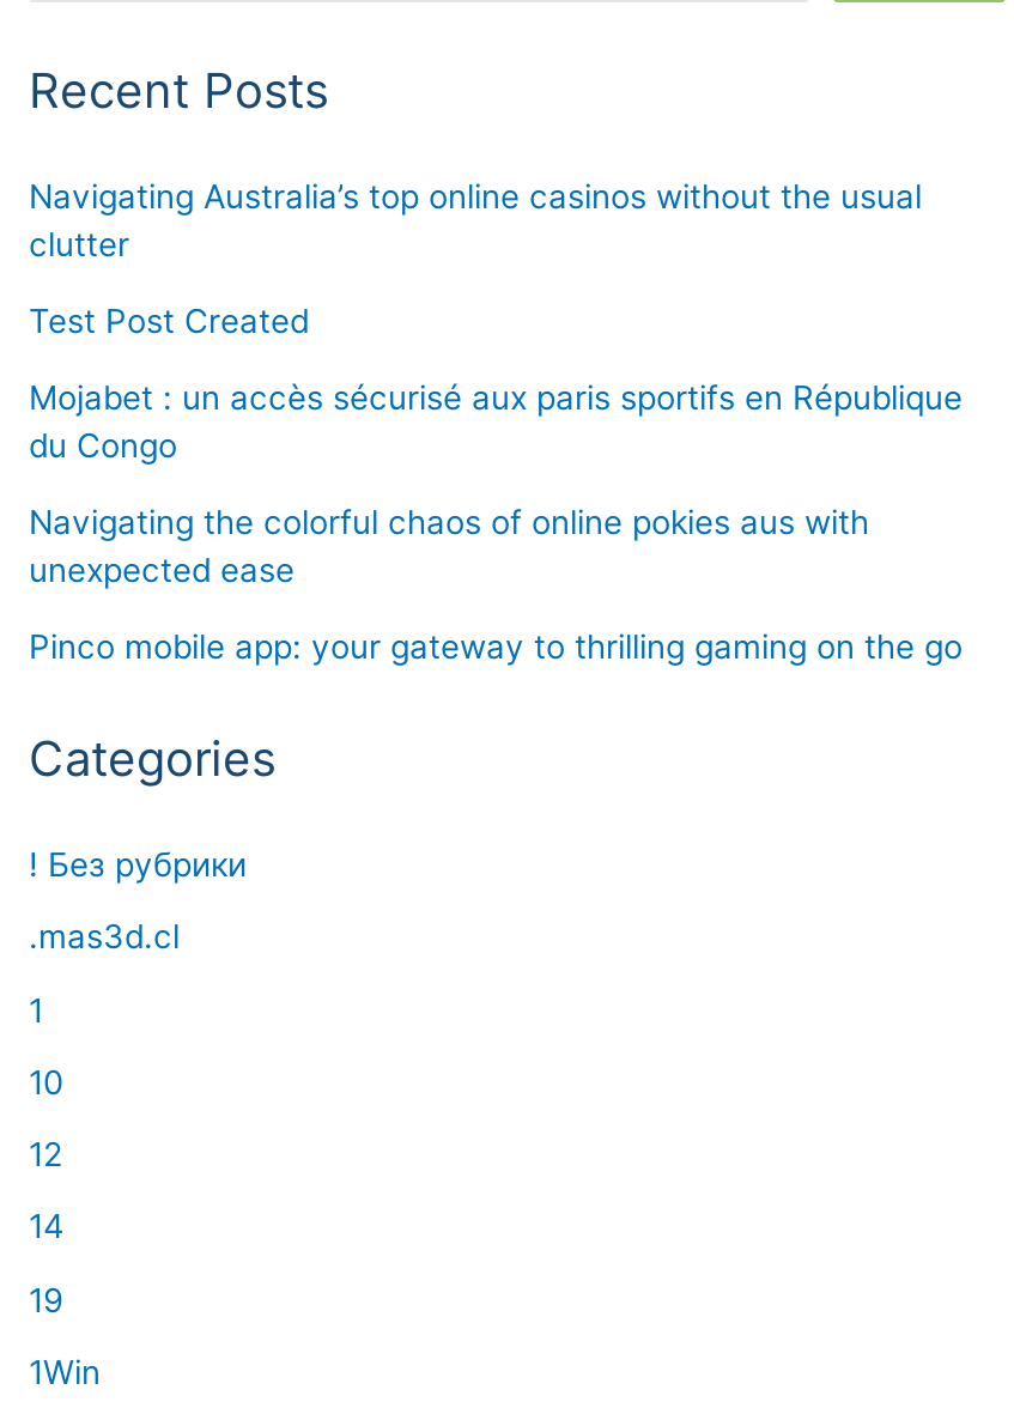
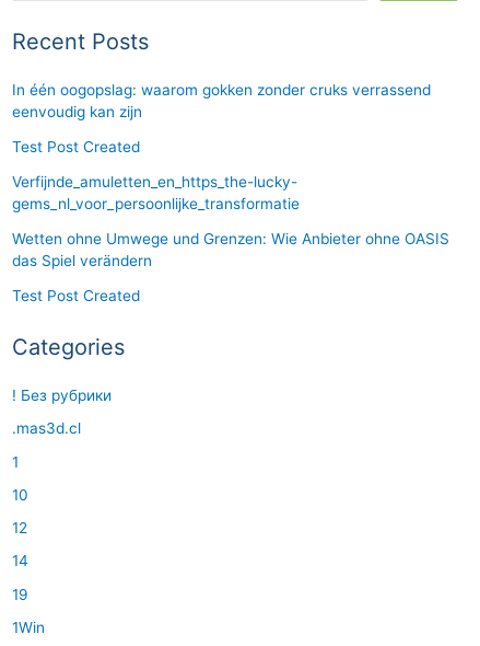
- Navigating Australia’s top online casinos without the usual
- clutter
+ In één oogopslag: waarom gokken zonder cruks verrassend
+ eenvoudig kan zijn

- Mojabet : un accès sécurisé aux paris sportifs en République
- du Congo
+ Verfijnde_amuletten_en_https_the-lucky-
+ gems_nl_voor_persoonlijke_transformatie

- Navigating the colorful chaos of online pokies aus with
- unexpected ease
+ Wetten ohne Umwege und Grenzen: Wie Anbieter ohne OASIS
+ das Spiel verändern

- Pinco mobile app: your gateway to thrilling gaming on the go
+ Test Post Created
